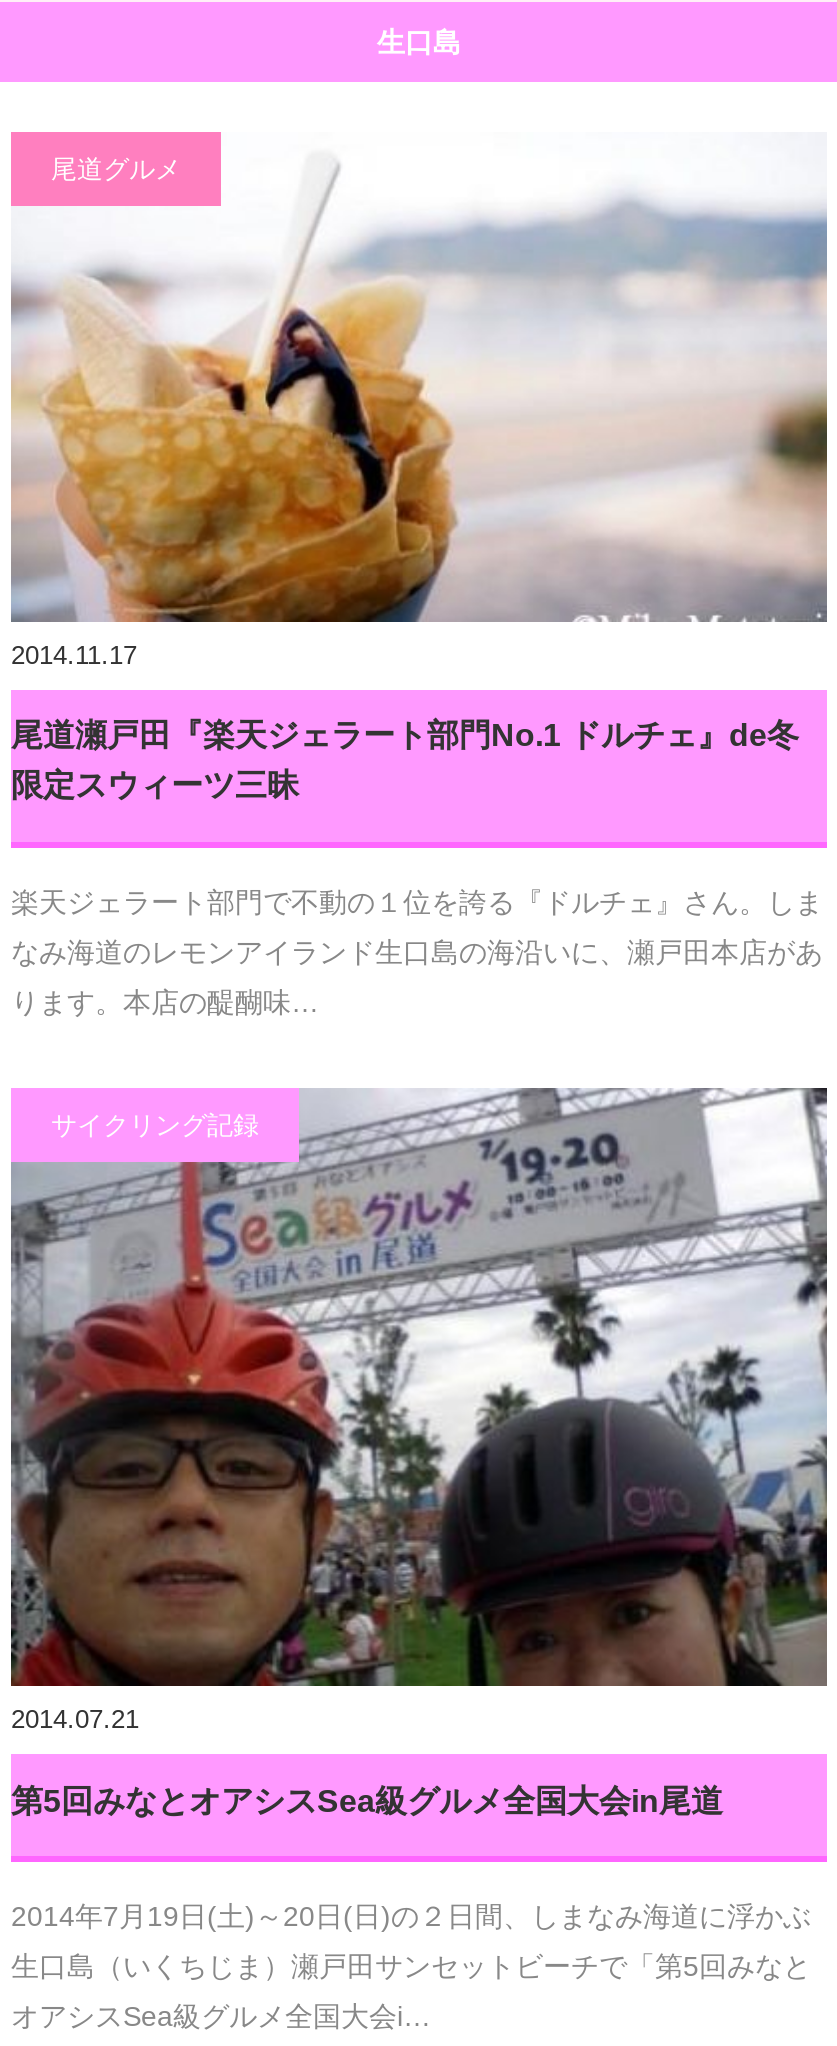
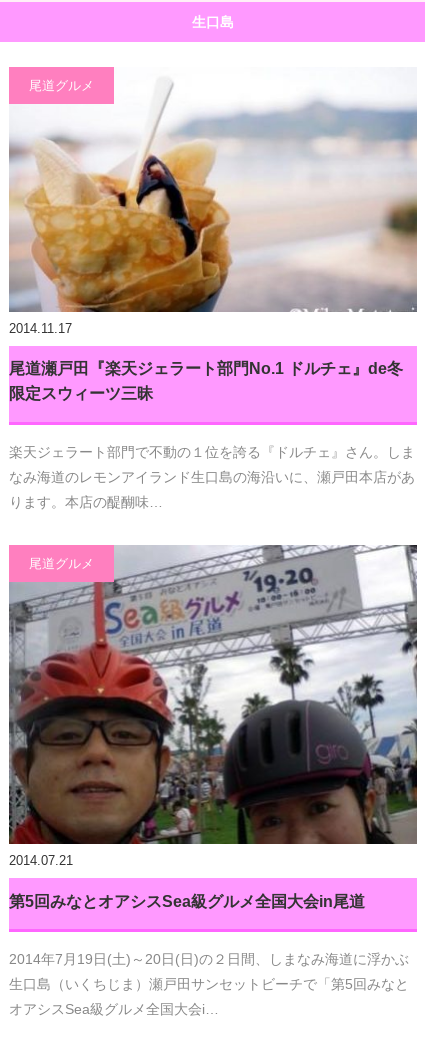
- サイクリング記録
+ 尾道グルメ
